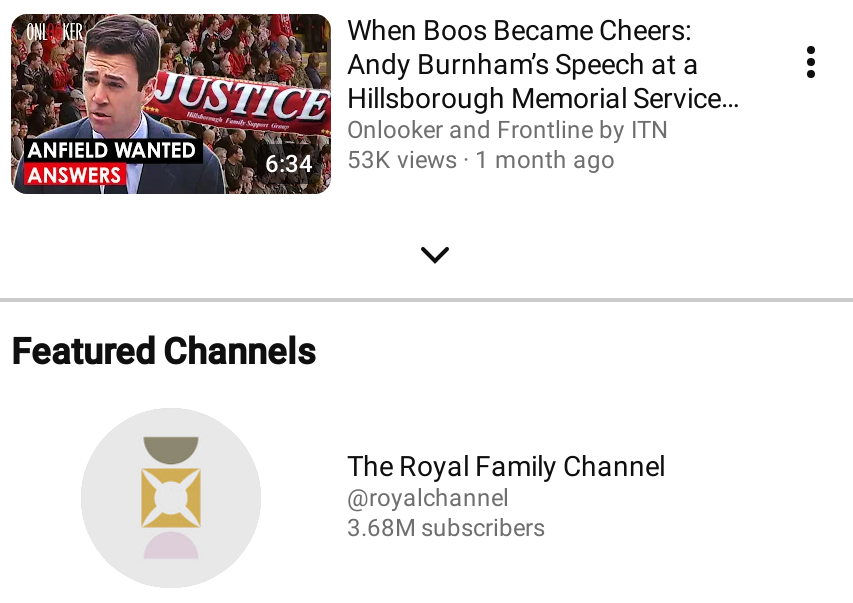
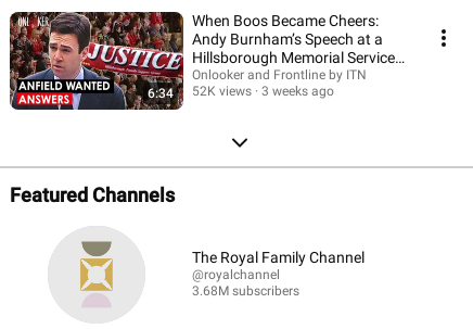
- 53K views
+ 52K views

- 1 month ago
+ 3 weeks ago
